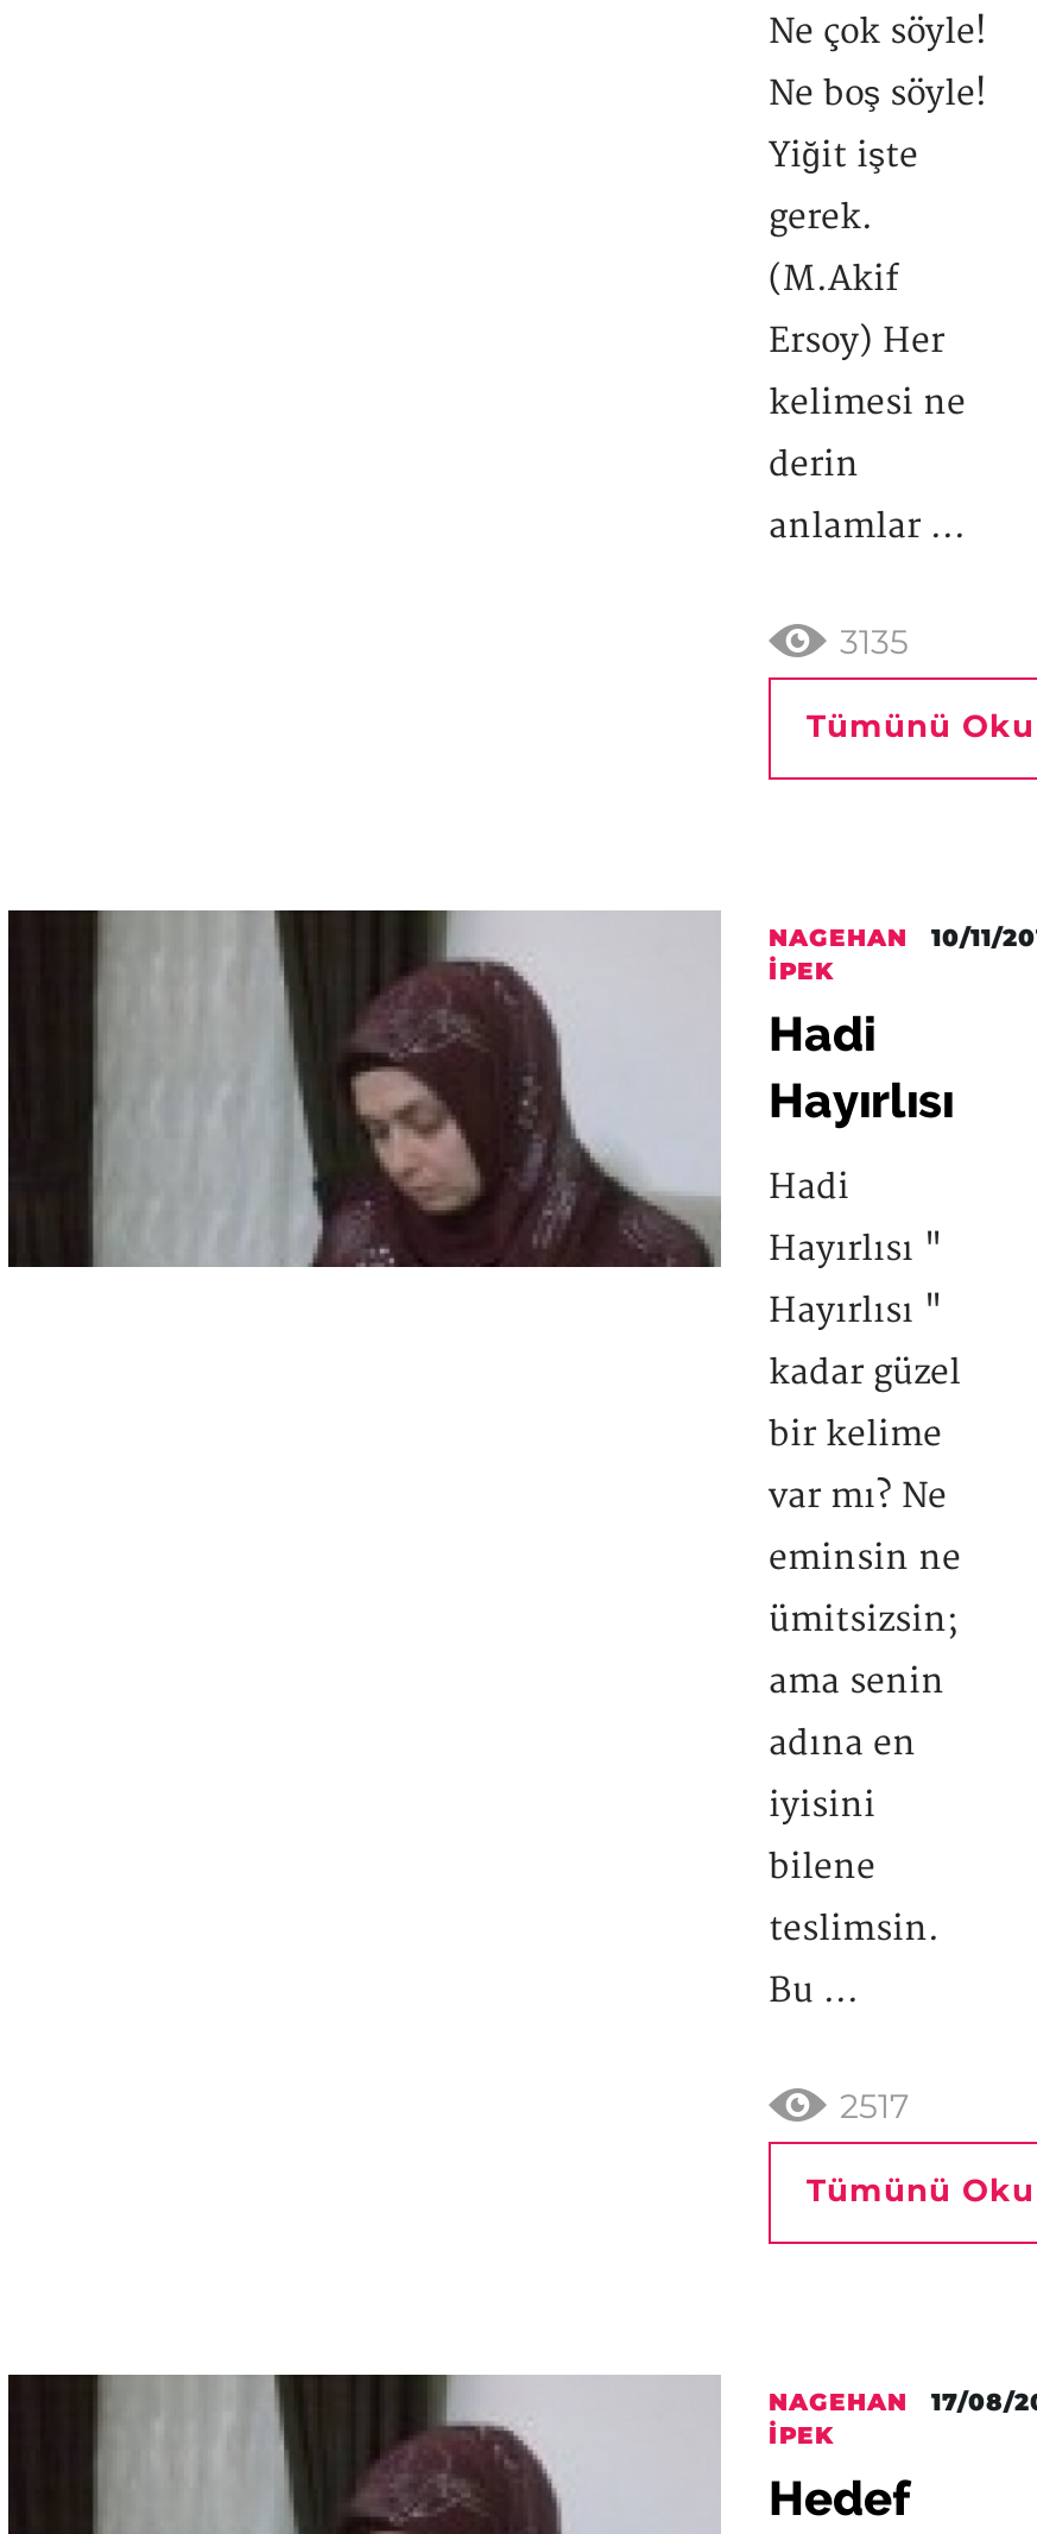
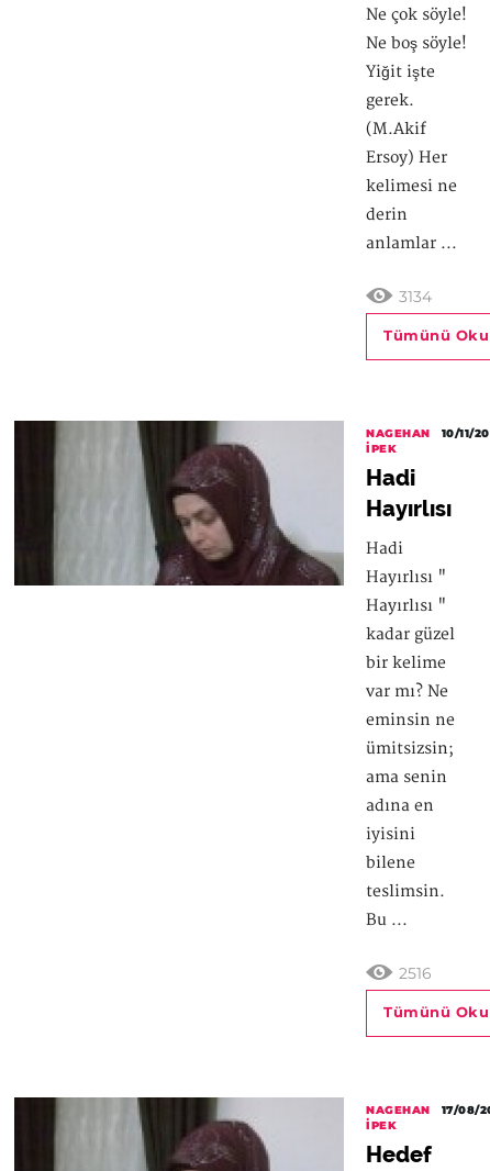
- 3135
+ 3134

- 2517
+ 2516
